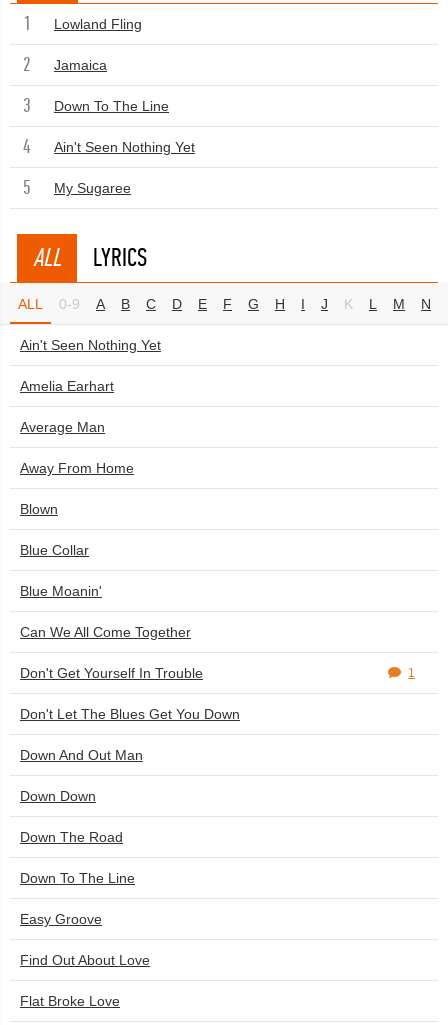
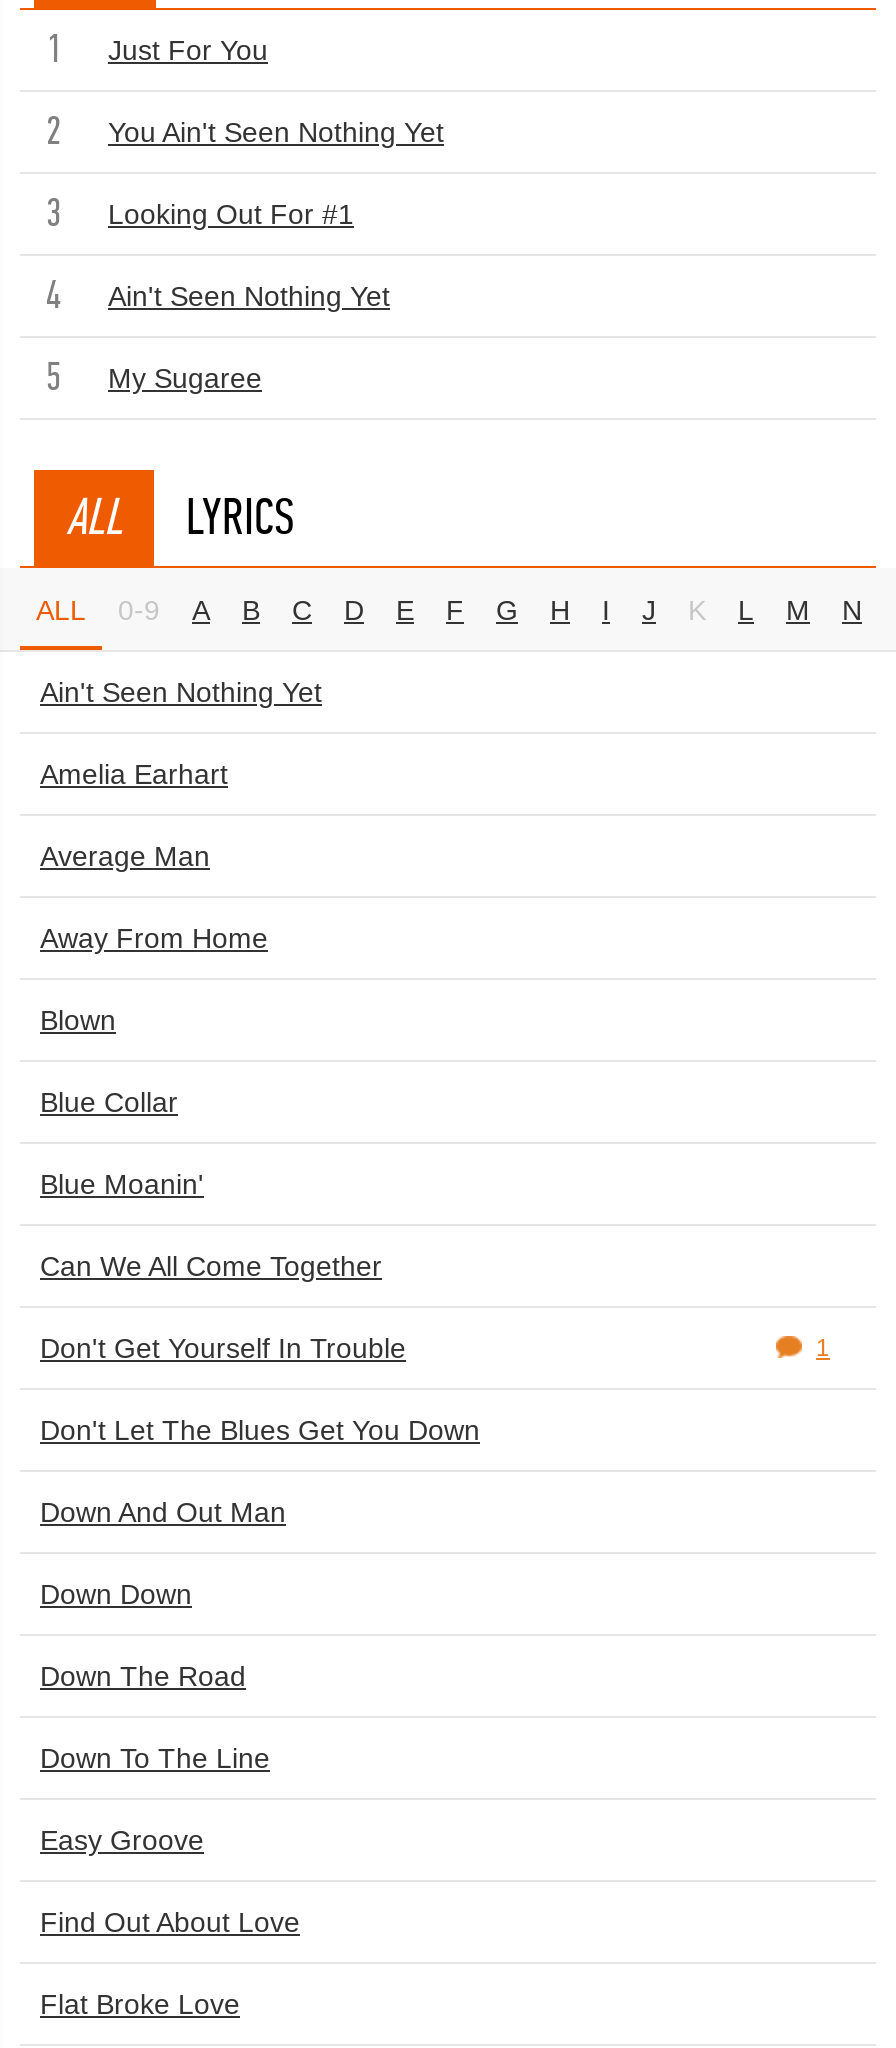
- Lowland Fling
+ Just For You

- Jamaica
+ You Ain't Seen Nothing Yet

- Down To The Line
+ Looking Out For #1
